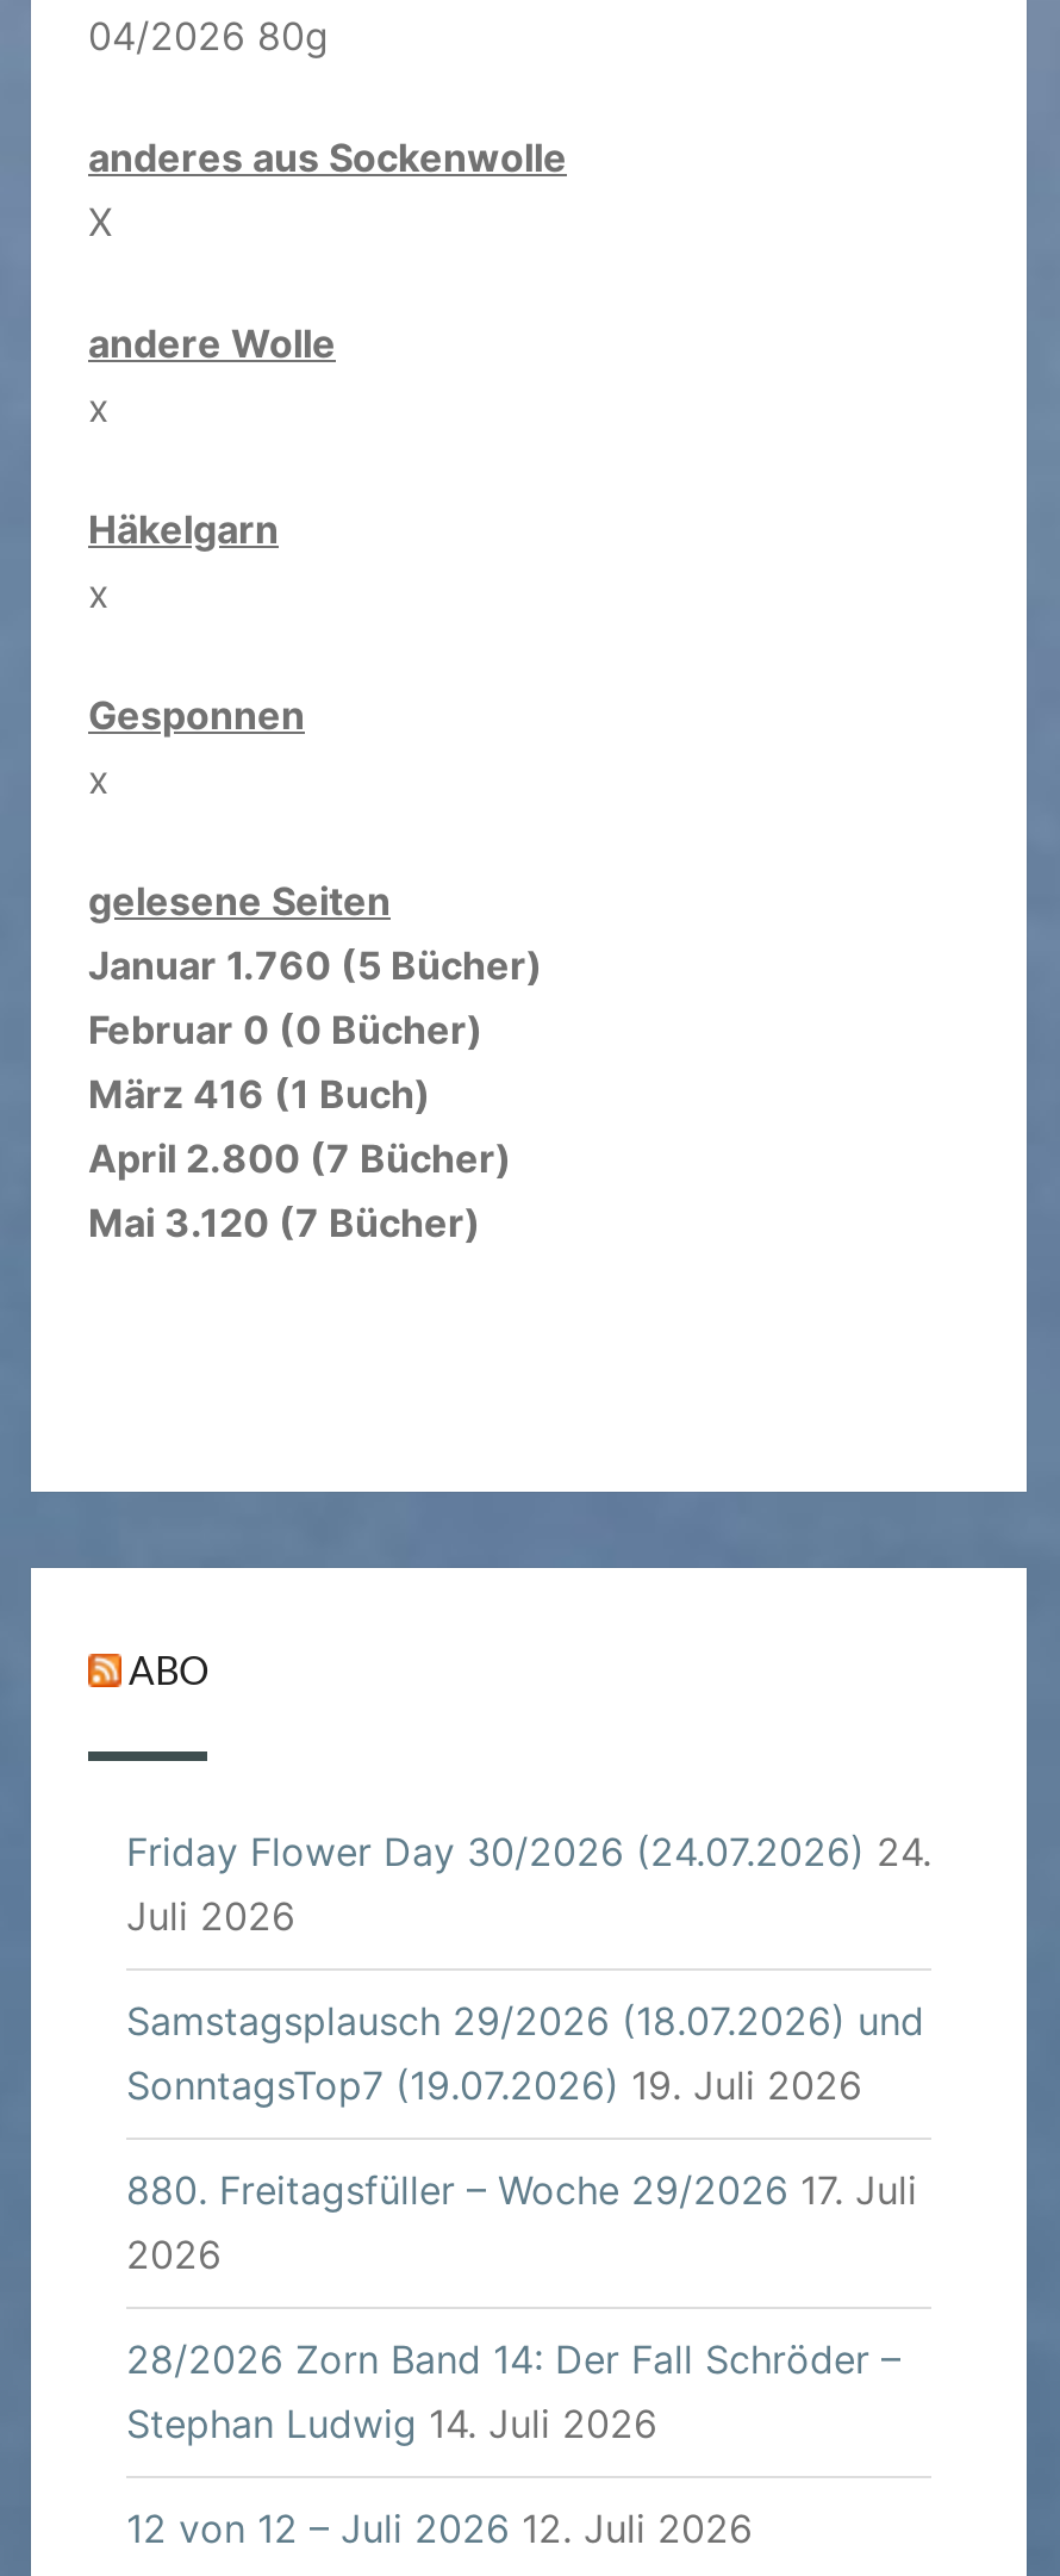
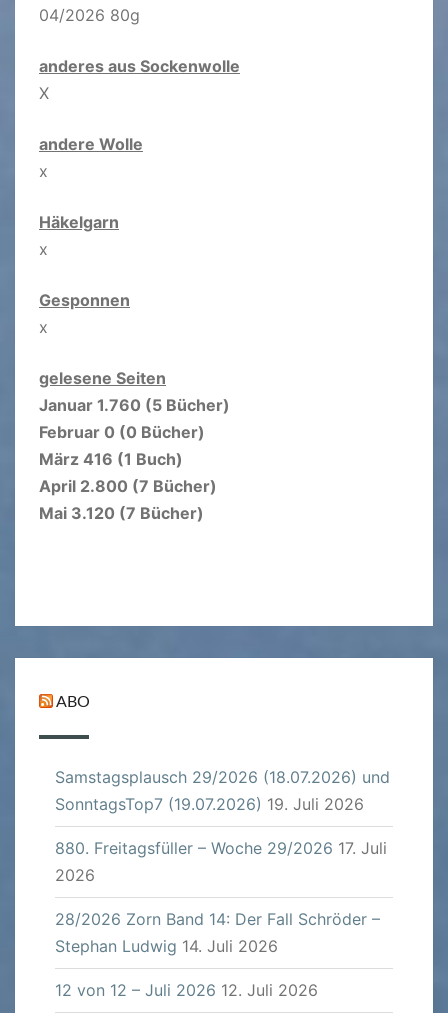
- Friday Flower Day 30/2026 (24.07.2026) 24.
- Juli 2026
